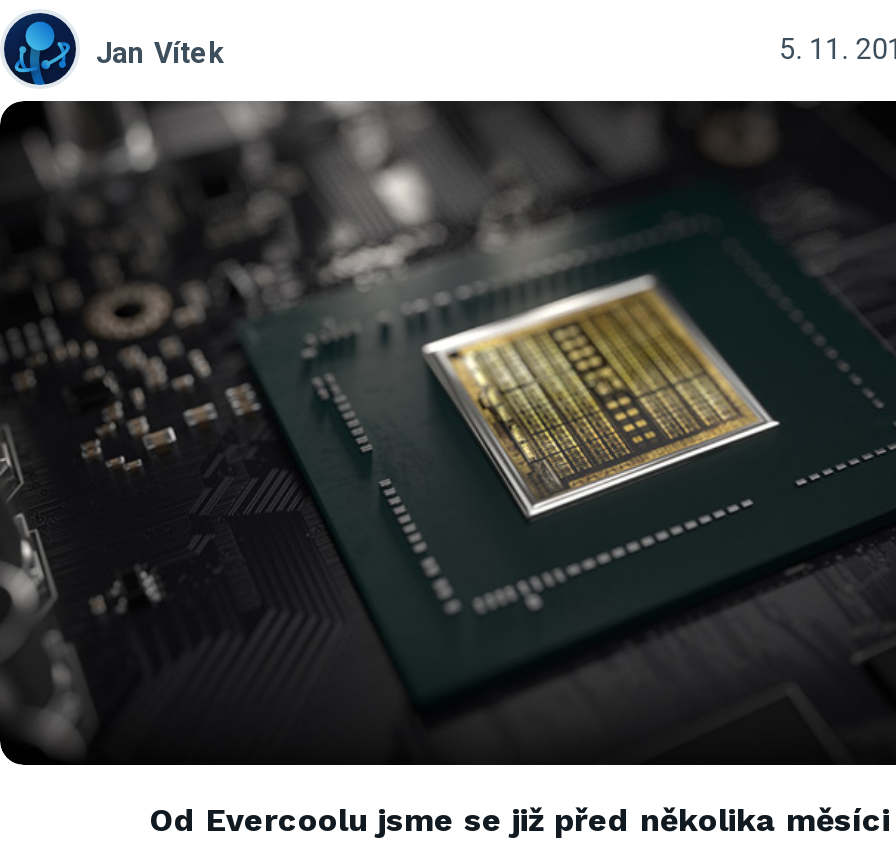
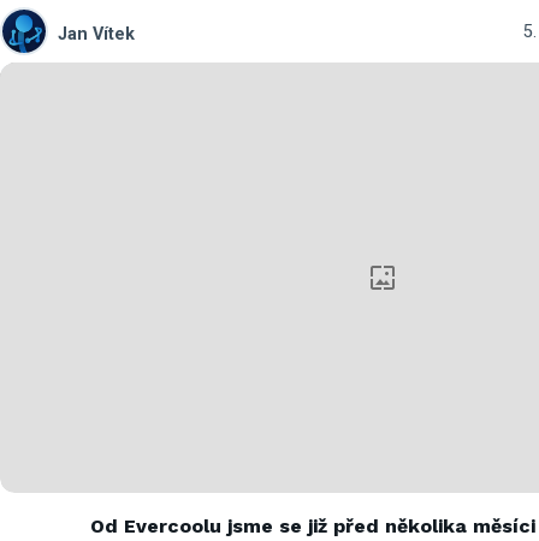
- [image]
